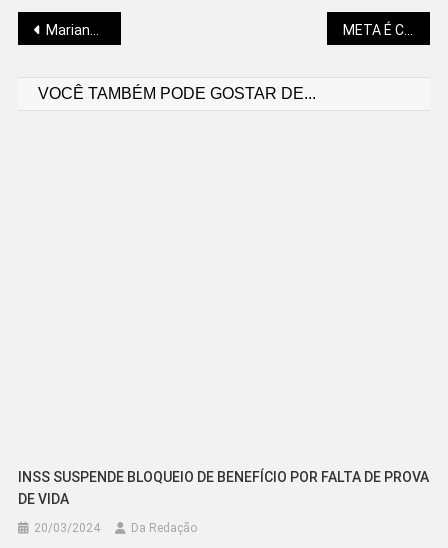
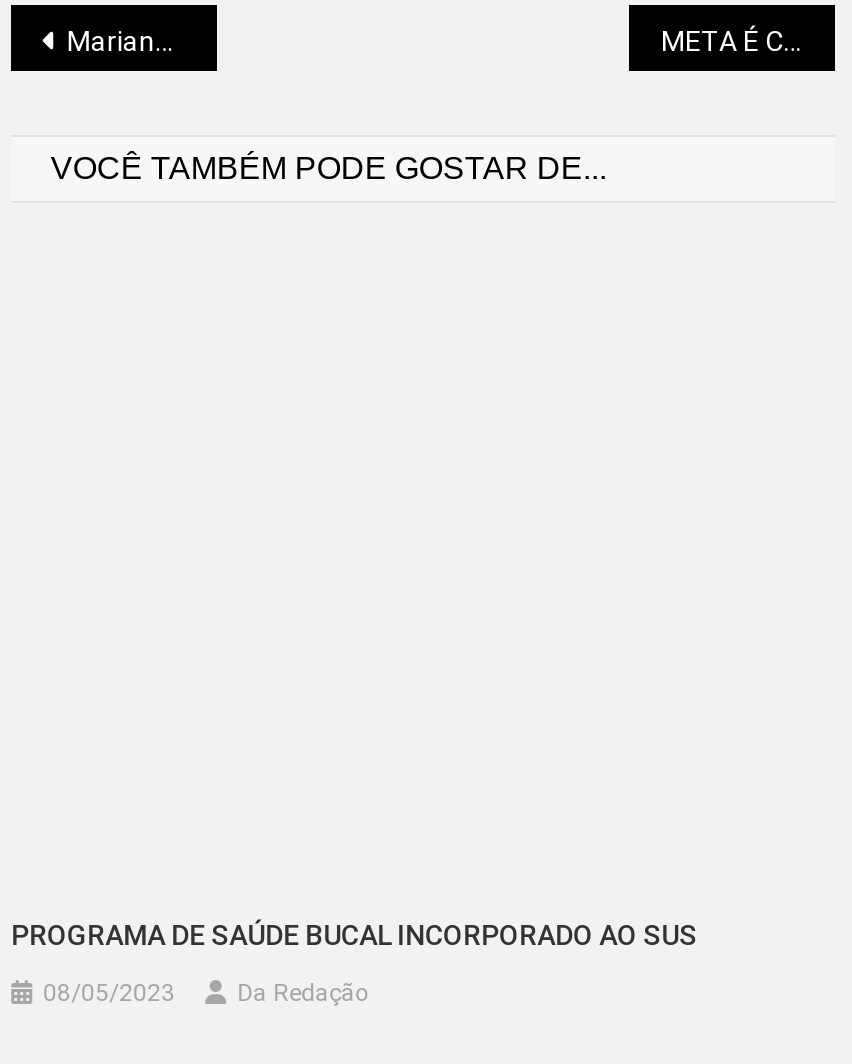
- INSS SUSPENDE BLOQUEIO DE BENEFÍCIO POR FALTA DE PROVA
- DE VIDA
+ PROGRAMA DE SAÚDE BUCAL INCORPORADO AO SUS

- 20/03/2024
+ 08/05/2023
